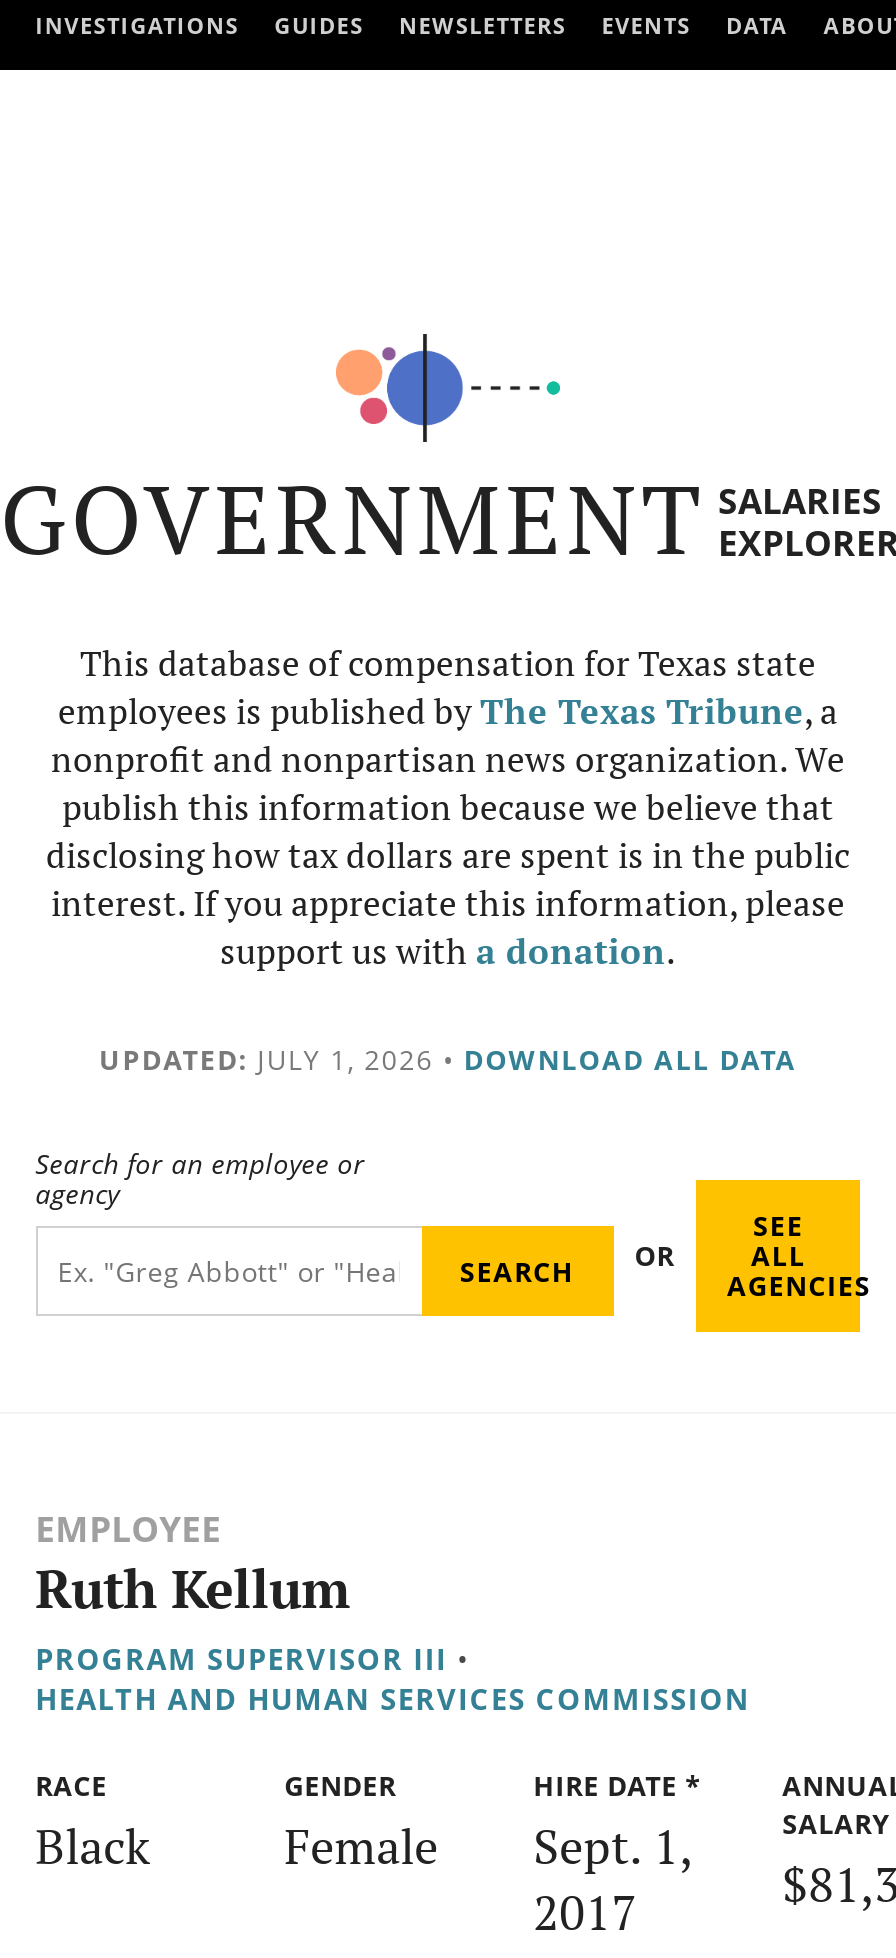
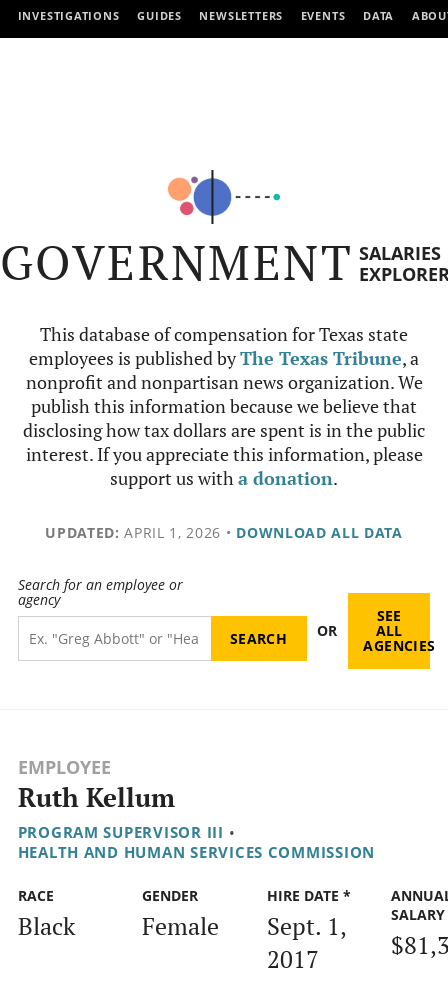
- UPDATED: JULY 1, 2026 • DOWNLOAD ALL DATA
+ UPDATED: APRIL 1, 2026 • DOWNLOAD ALL DATA
